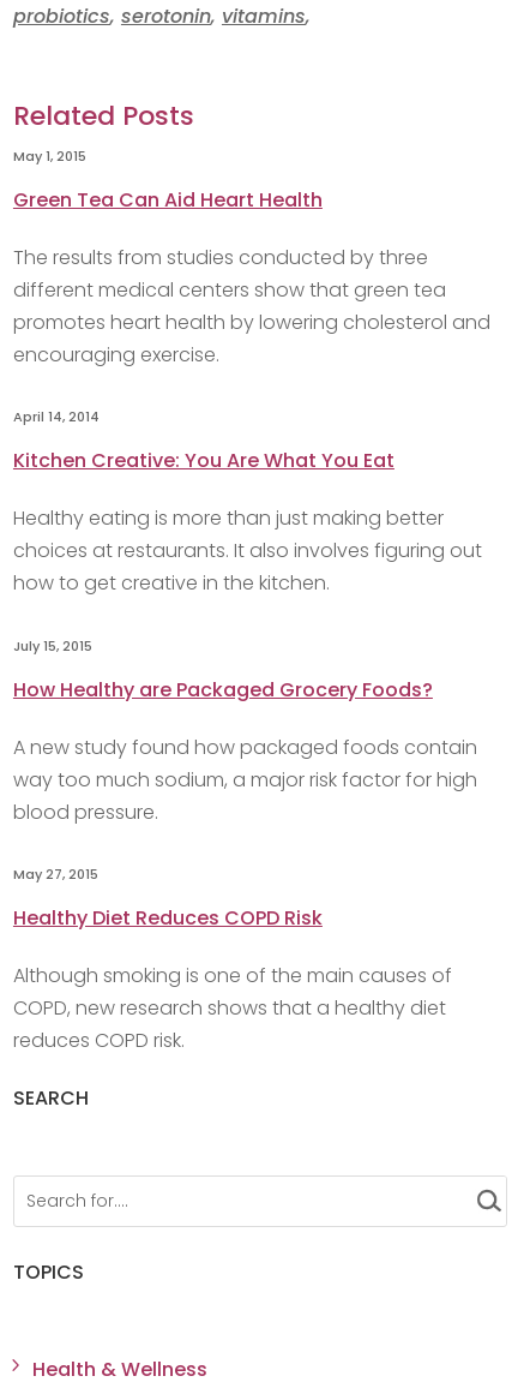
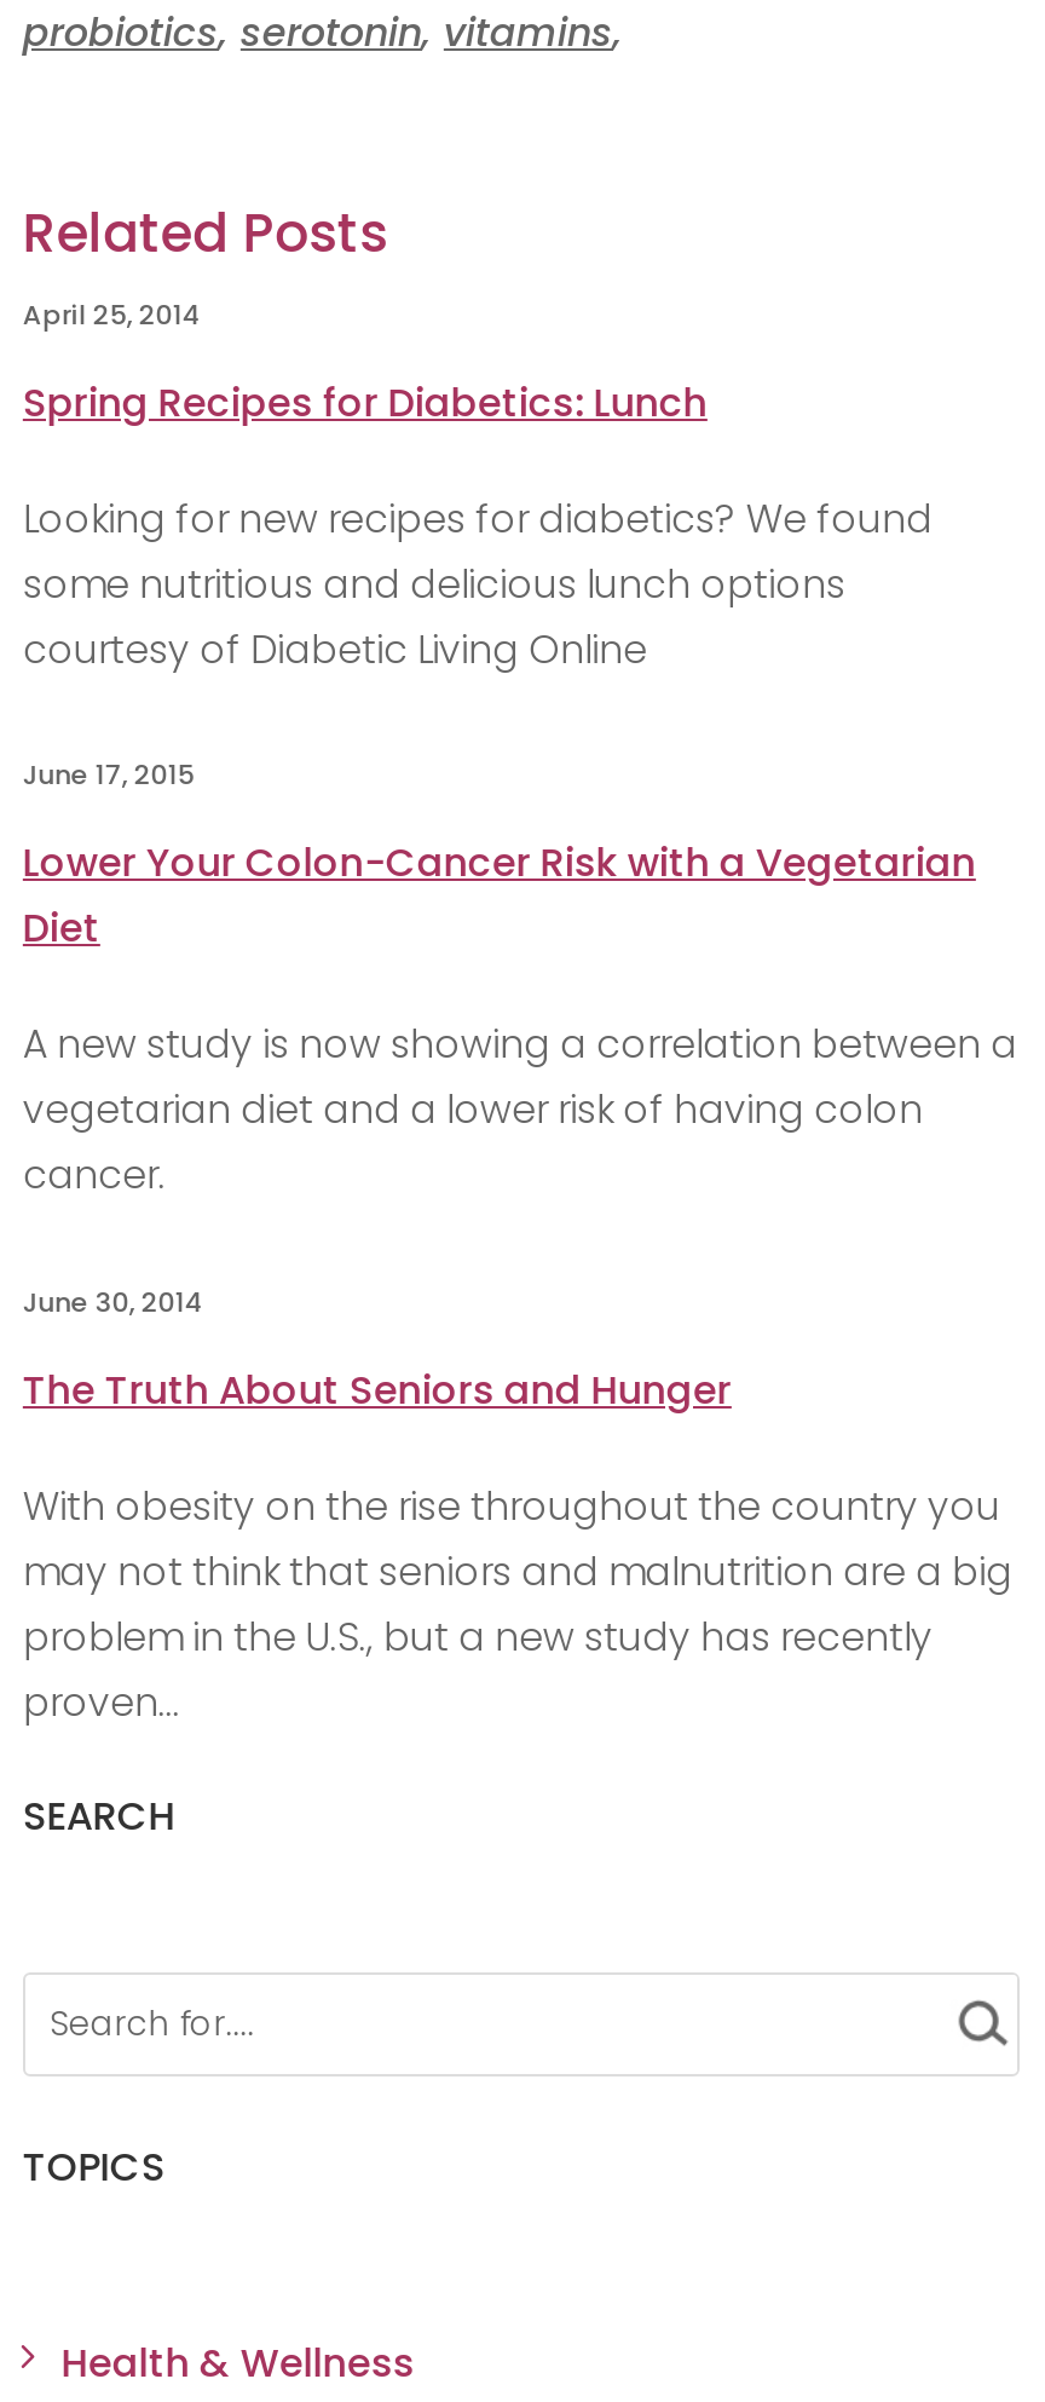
- May 1, 2015
- Green Tea Can Aid Heart Health
- The results from studies conducted by three
- different medical centers show that green tea
- promotes heart health by lowering cholesterol and
- encouraging exercise.
- April 14, 2014
- Kitchen Creative: You Are What You Eat
- Healthy eating is more than just making better
- choices at restaurants. It also involves figuring out
- how to get creative in the kitchen.
- July 15, 2015
- How Healthy are Packaged Grocery Foods?
- A new study found how packaged foods contain
- way too much sodium, a major risk factor for high
- blood pressure.
- May 27, 2015
- Healthy Diet Reduces COPD Risk
- Although smoking is one of the main causes of
- COPD, new research shows that a healthy diet
- reduces COPD risk.
+ April 25, 2014
+ Spring Recipes for Diabetics: Lunch
+ Looking for new recipes for diabetics? We found
+ some nutritious and delicious lunch options
+ courtesy of Diabetic Living Online
+ June 17, 2015
+ Lower Your Colon-Cancer Risk with a Vegetarian
+ Diet
+ A new study is now showing a correlation between a
+ vegetarian diet and a lower risk of having colon
+ cancer.
+ June 30, 2014
+ The Truth About Seniors and Hunger
+ With obesity on the rise throughout the country you
+ may not think that seniors and malnutrition are a big
+ problem in the U.S., but a new study has recently
+ proven...
